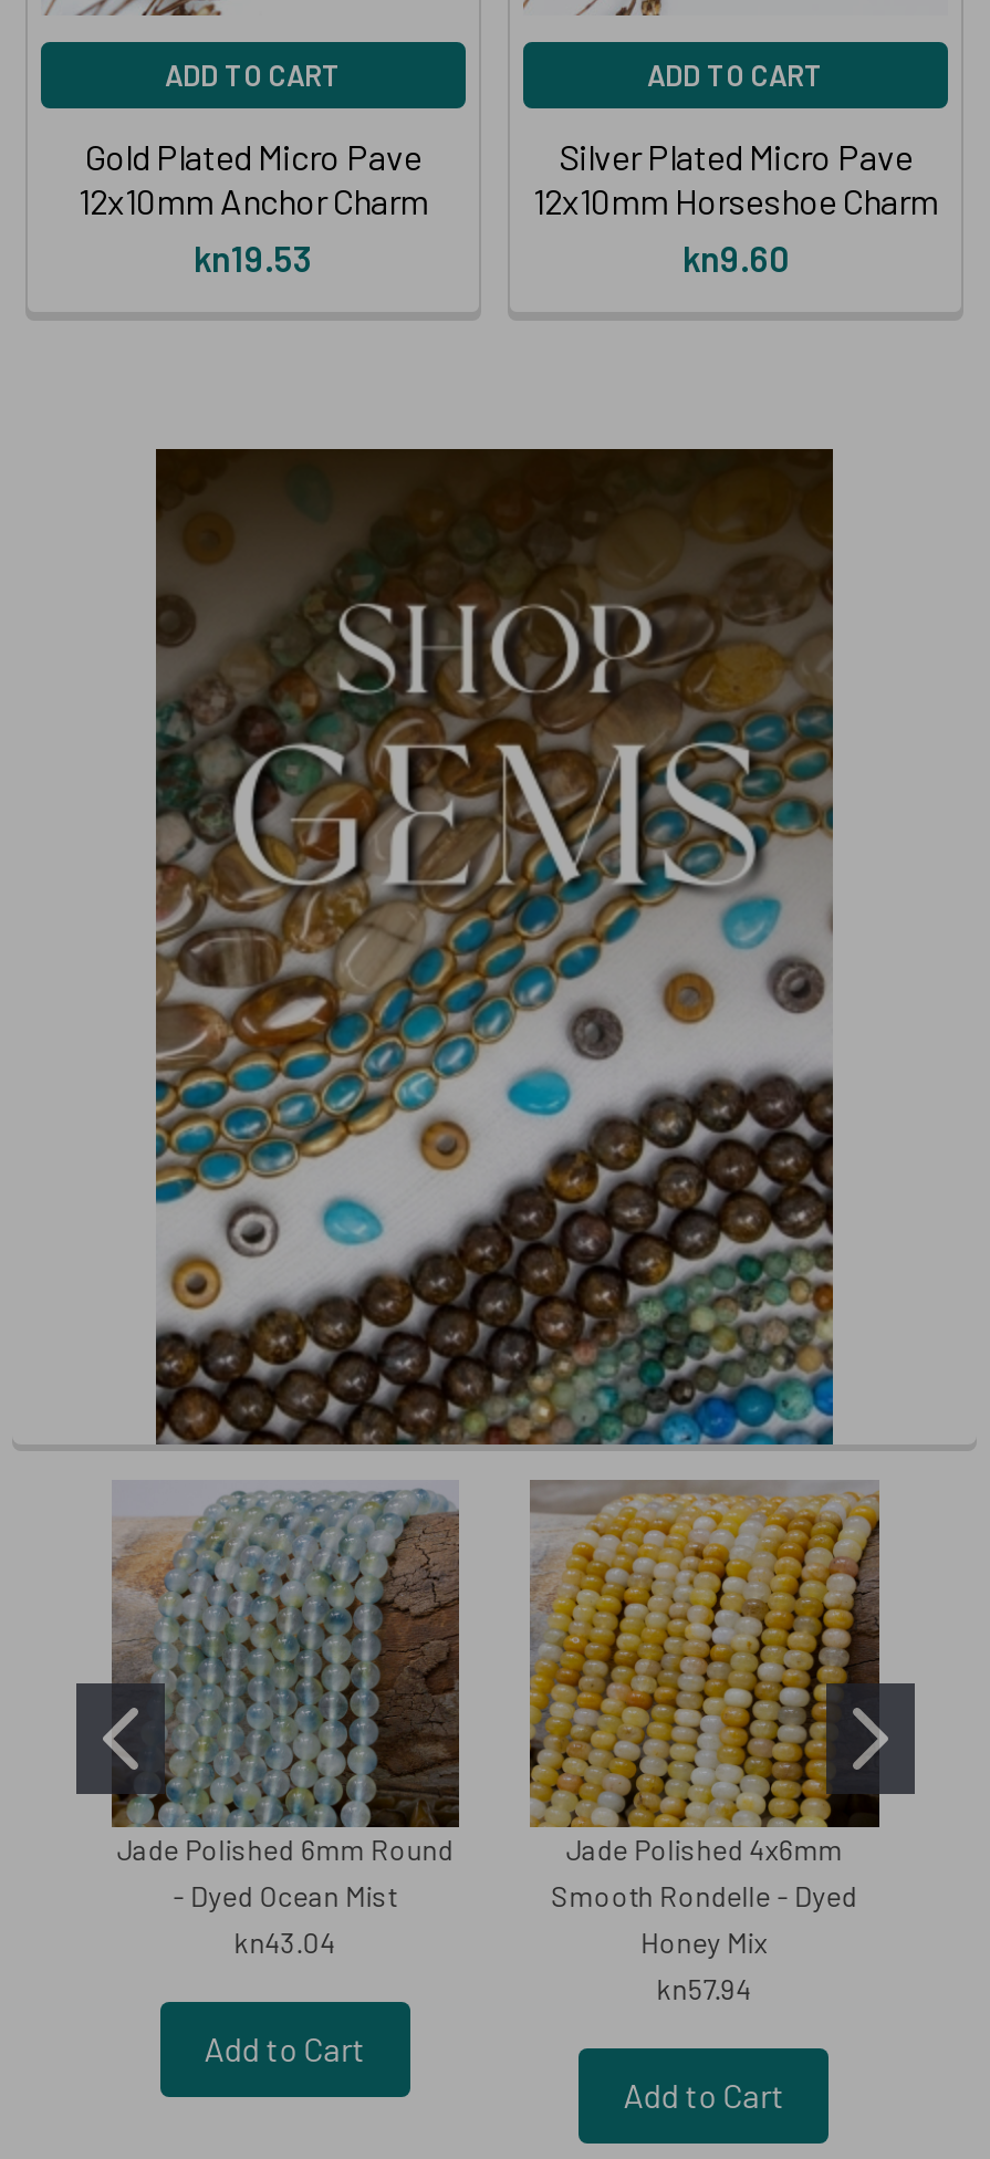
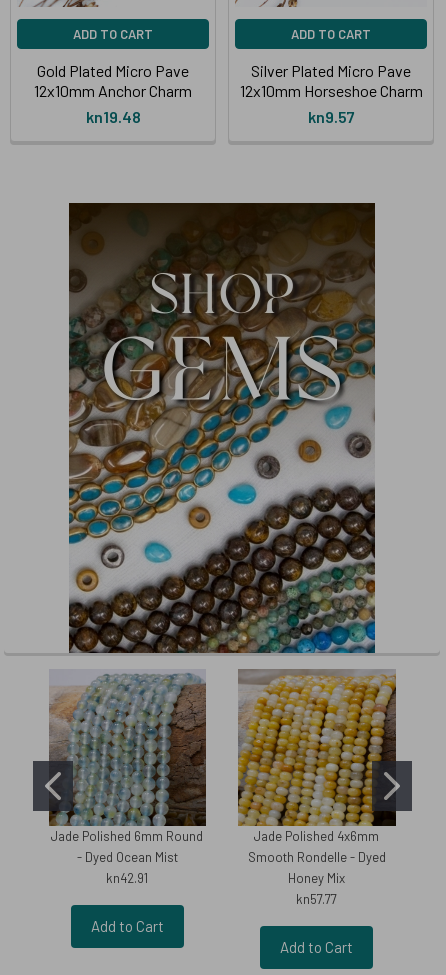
- kn19.53
+ kn19.48

- kn9.60
+ kn9.57

- kn43.04
+ kn42.91

- kn57.94
+ kn57.77
